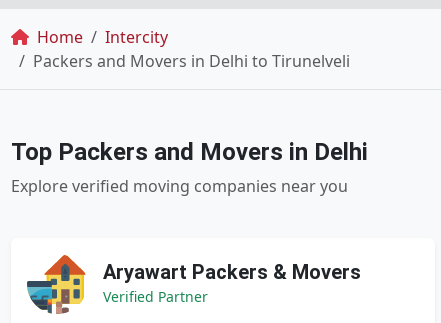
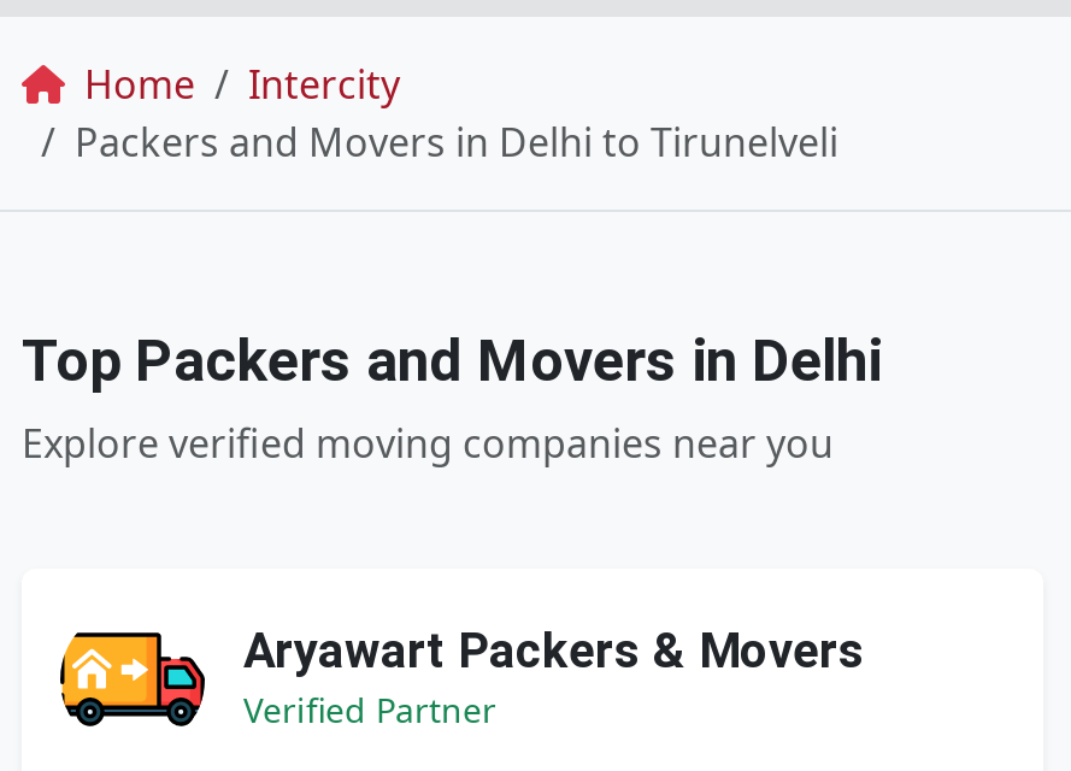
- [image]
+ [image]
